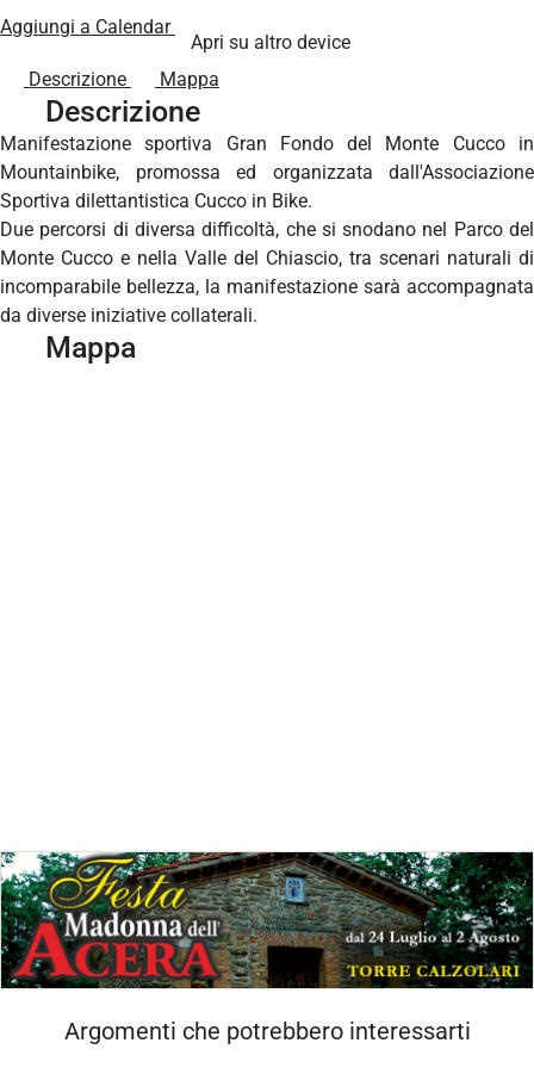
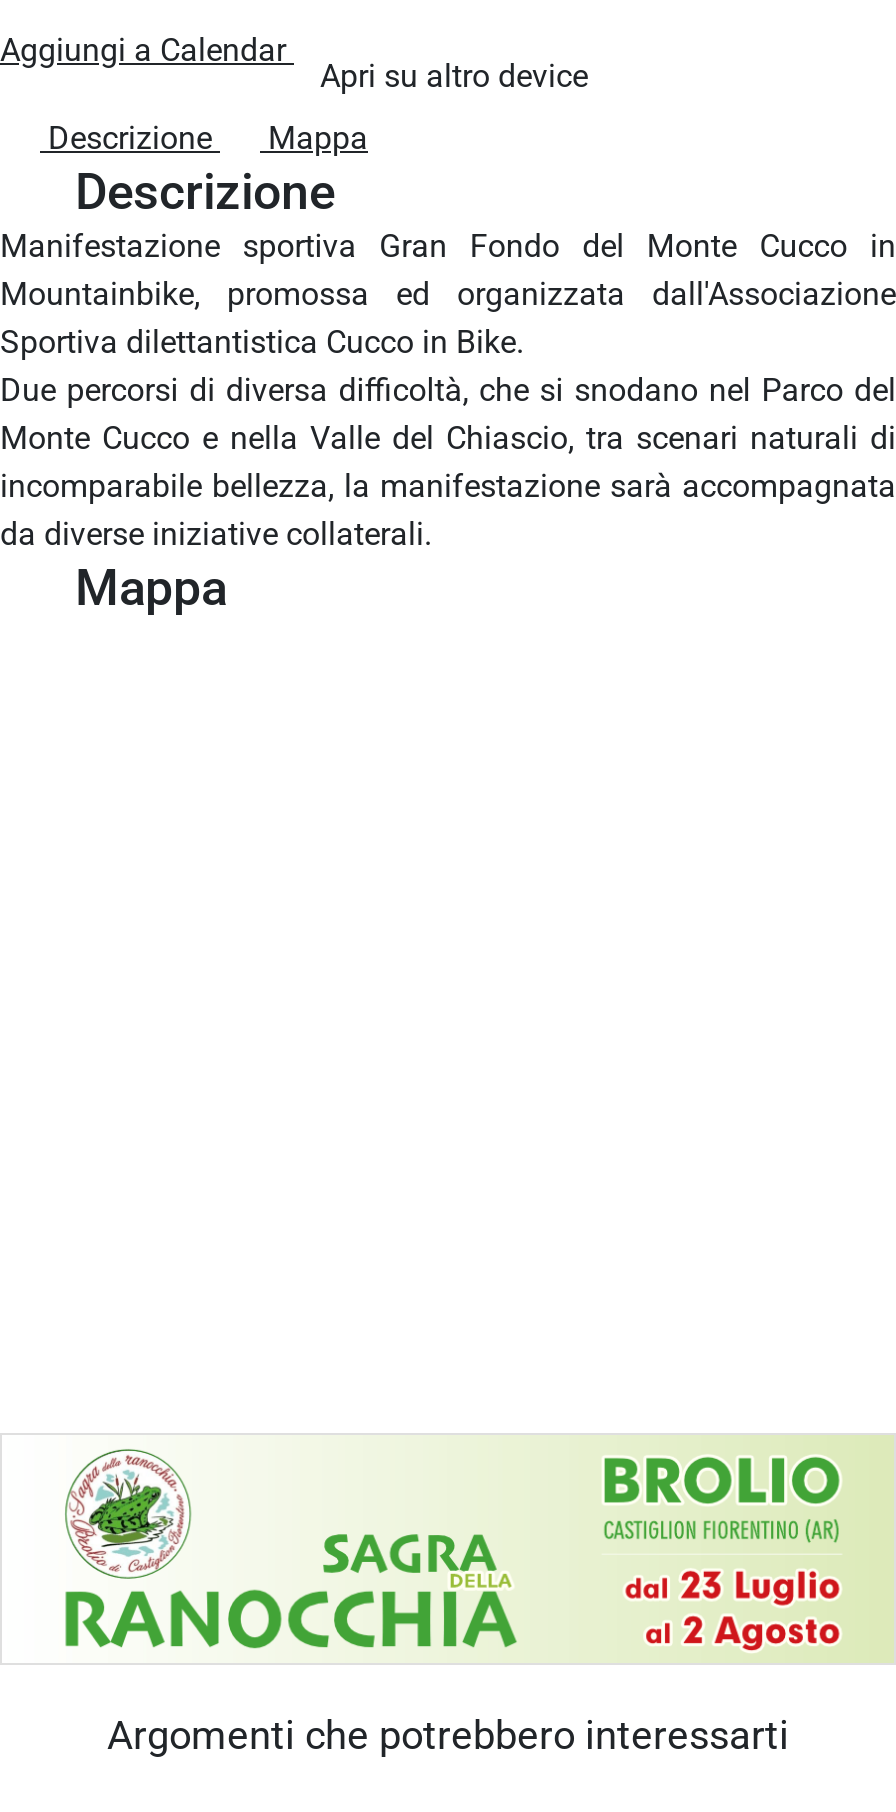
- [image]
+ [image]
